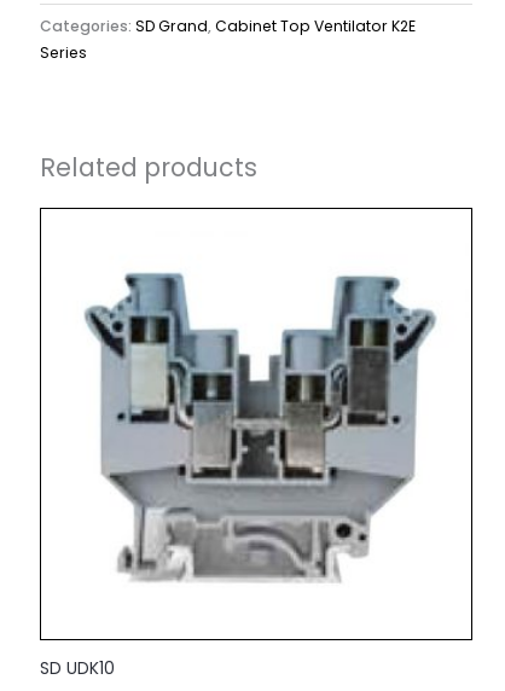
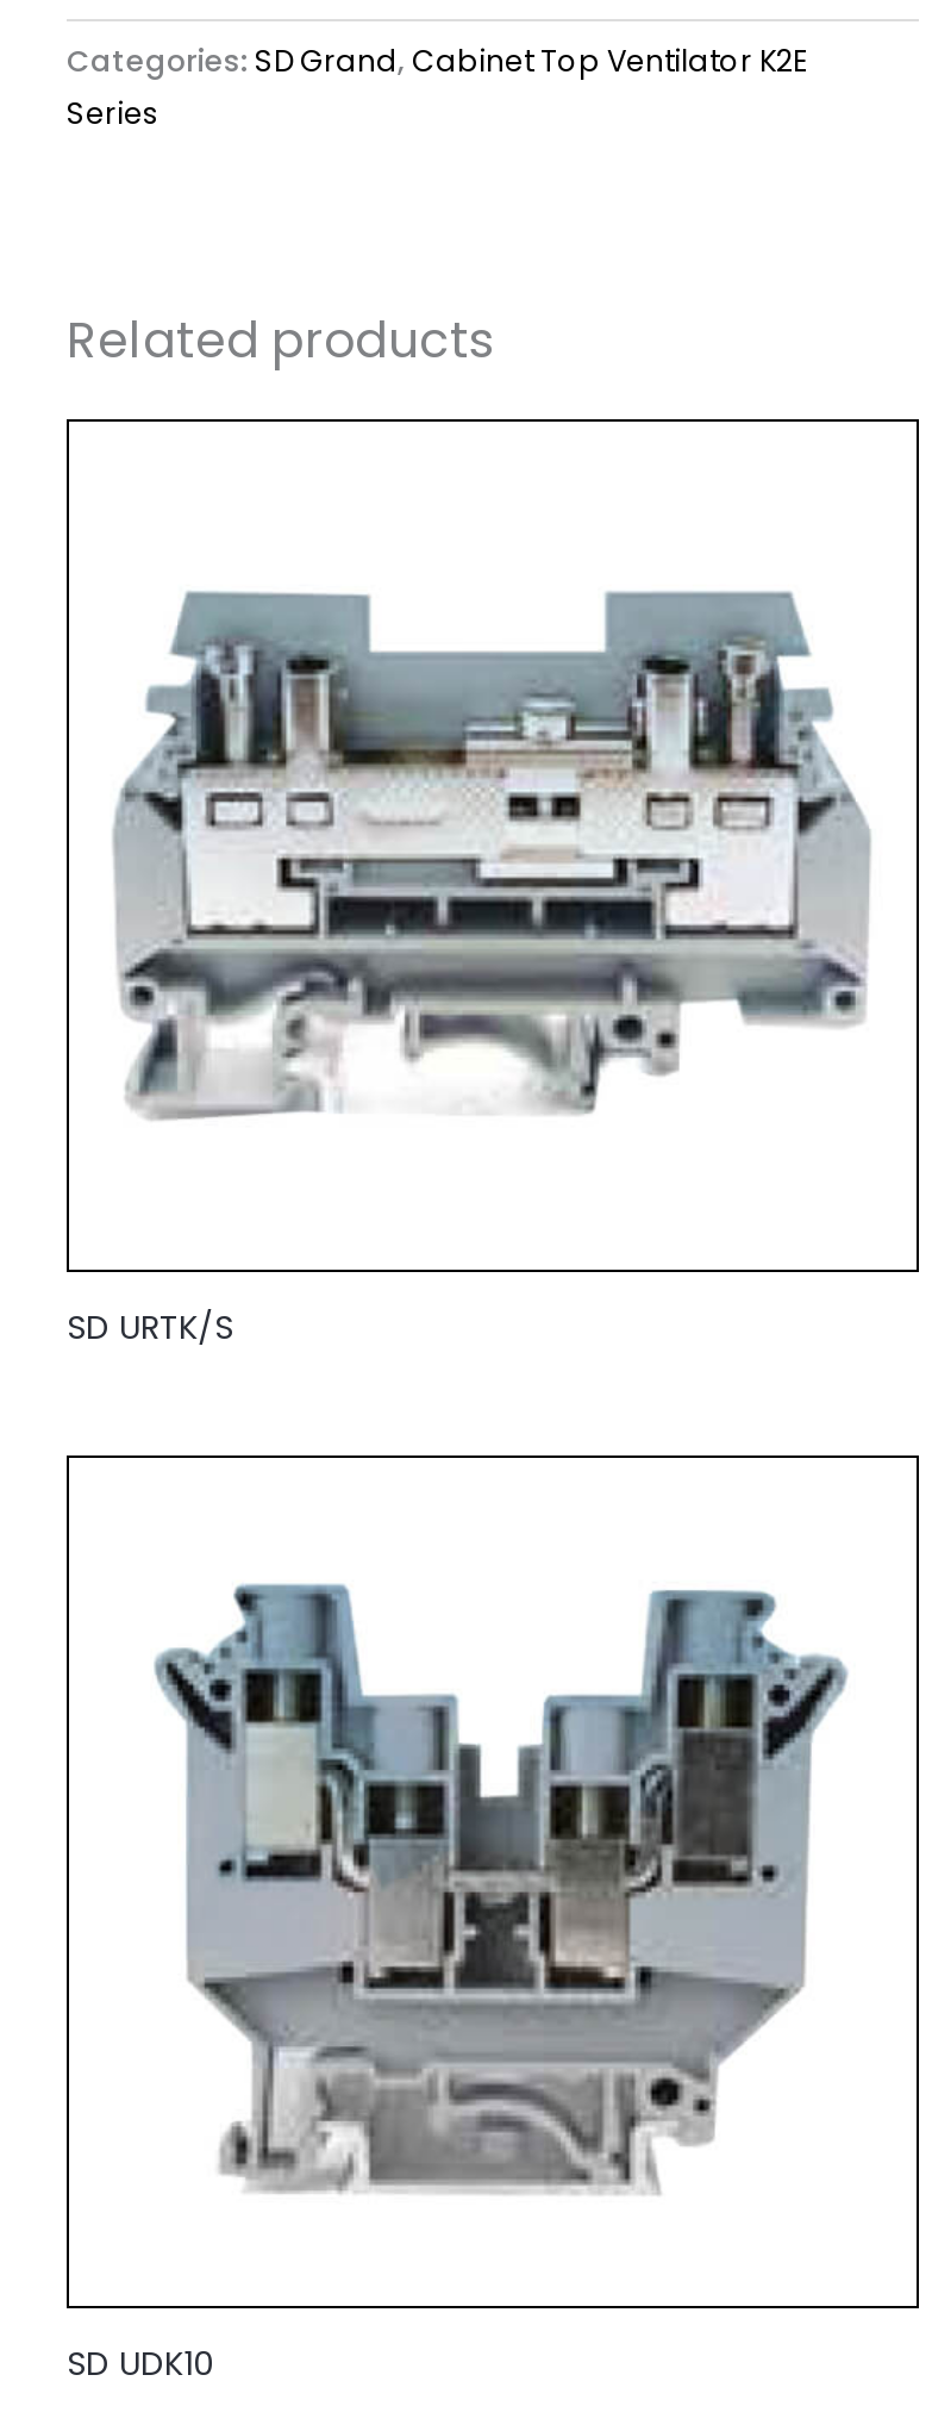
+ SD URTK/S

+ [image]
